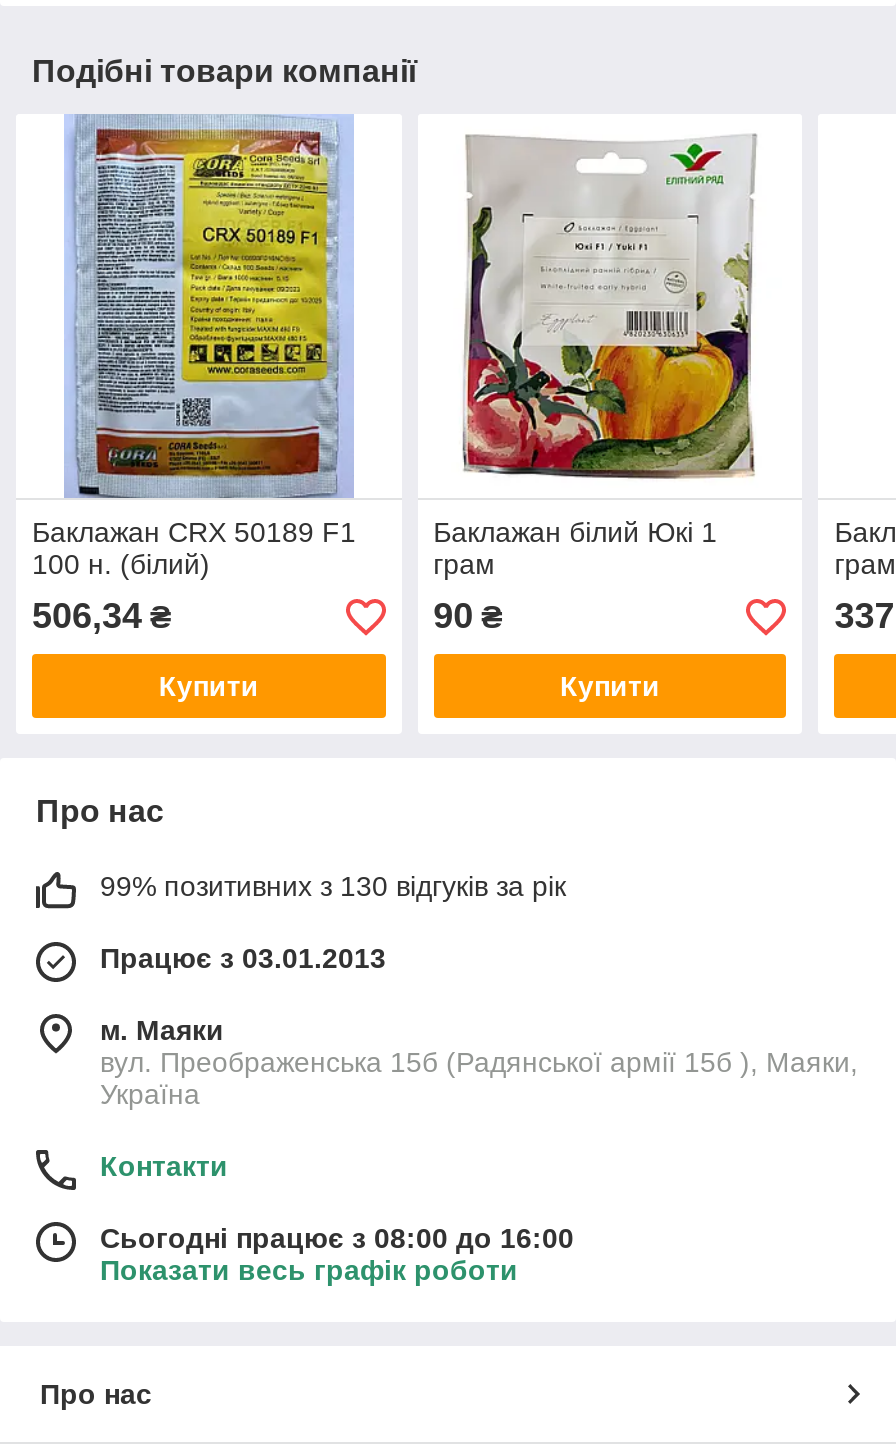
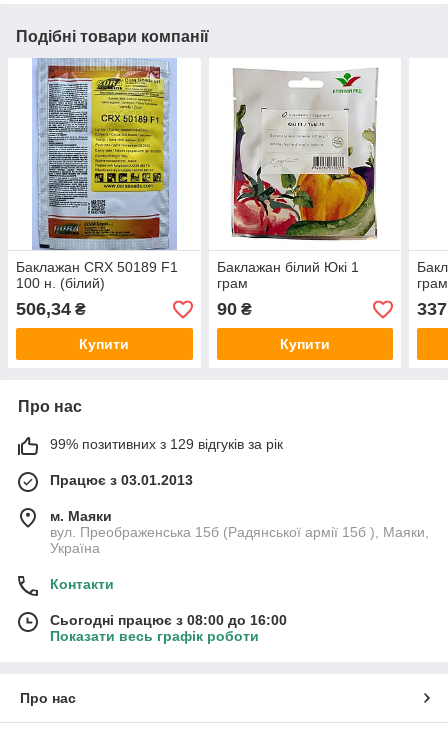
- 99% позитивних з 130 відгуків за рік
+ 99% позитивних з 129 відгуків за рік
